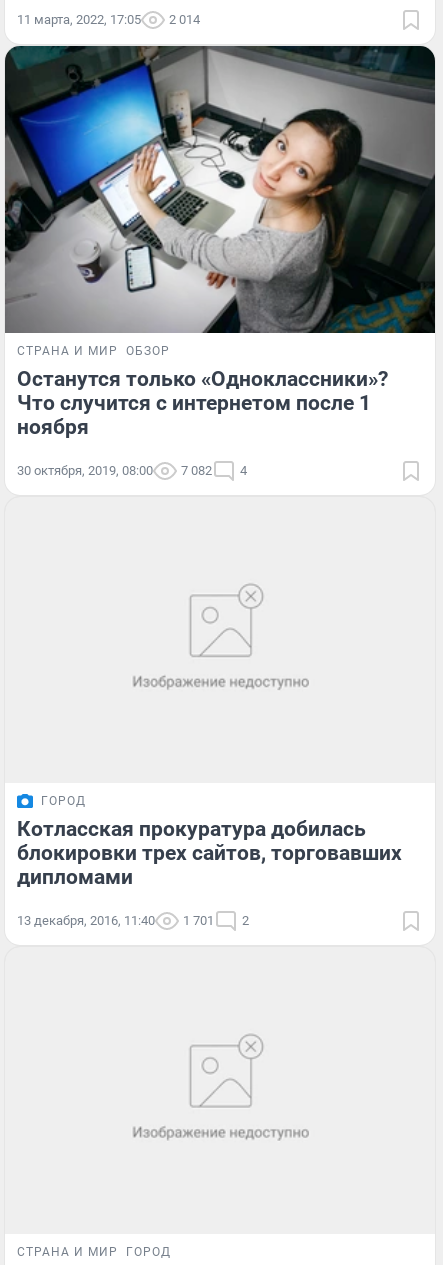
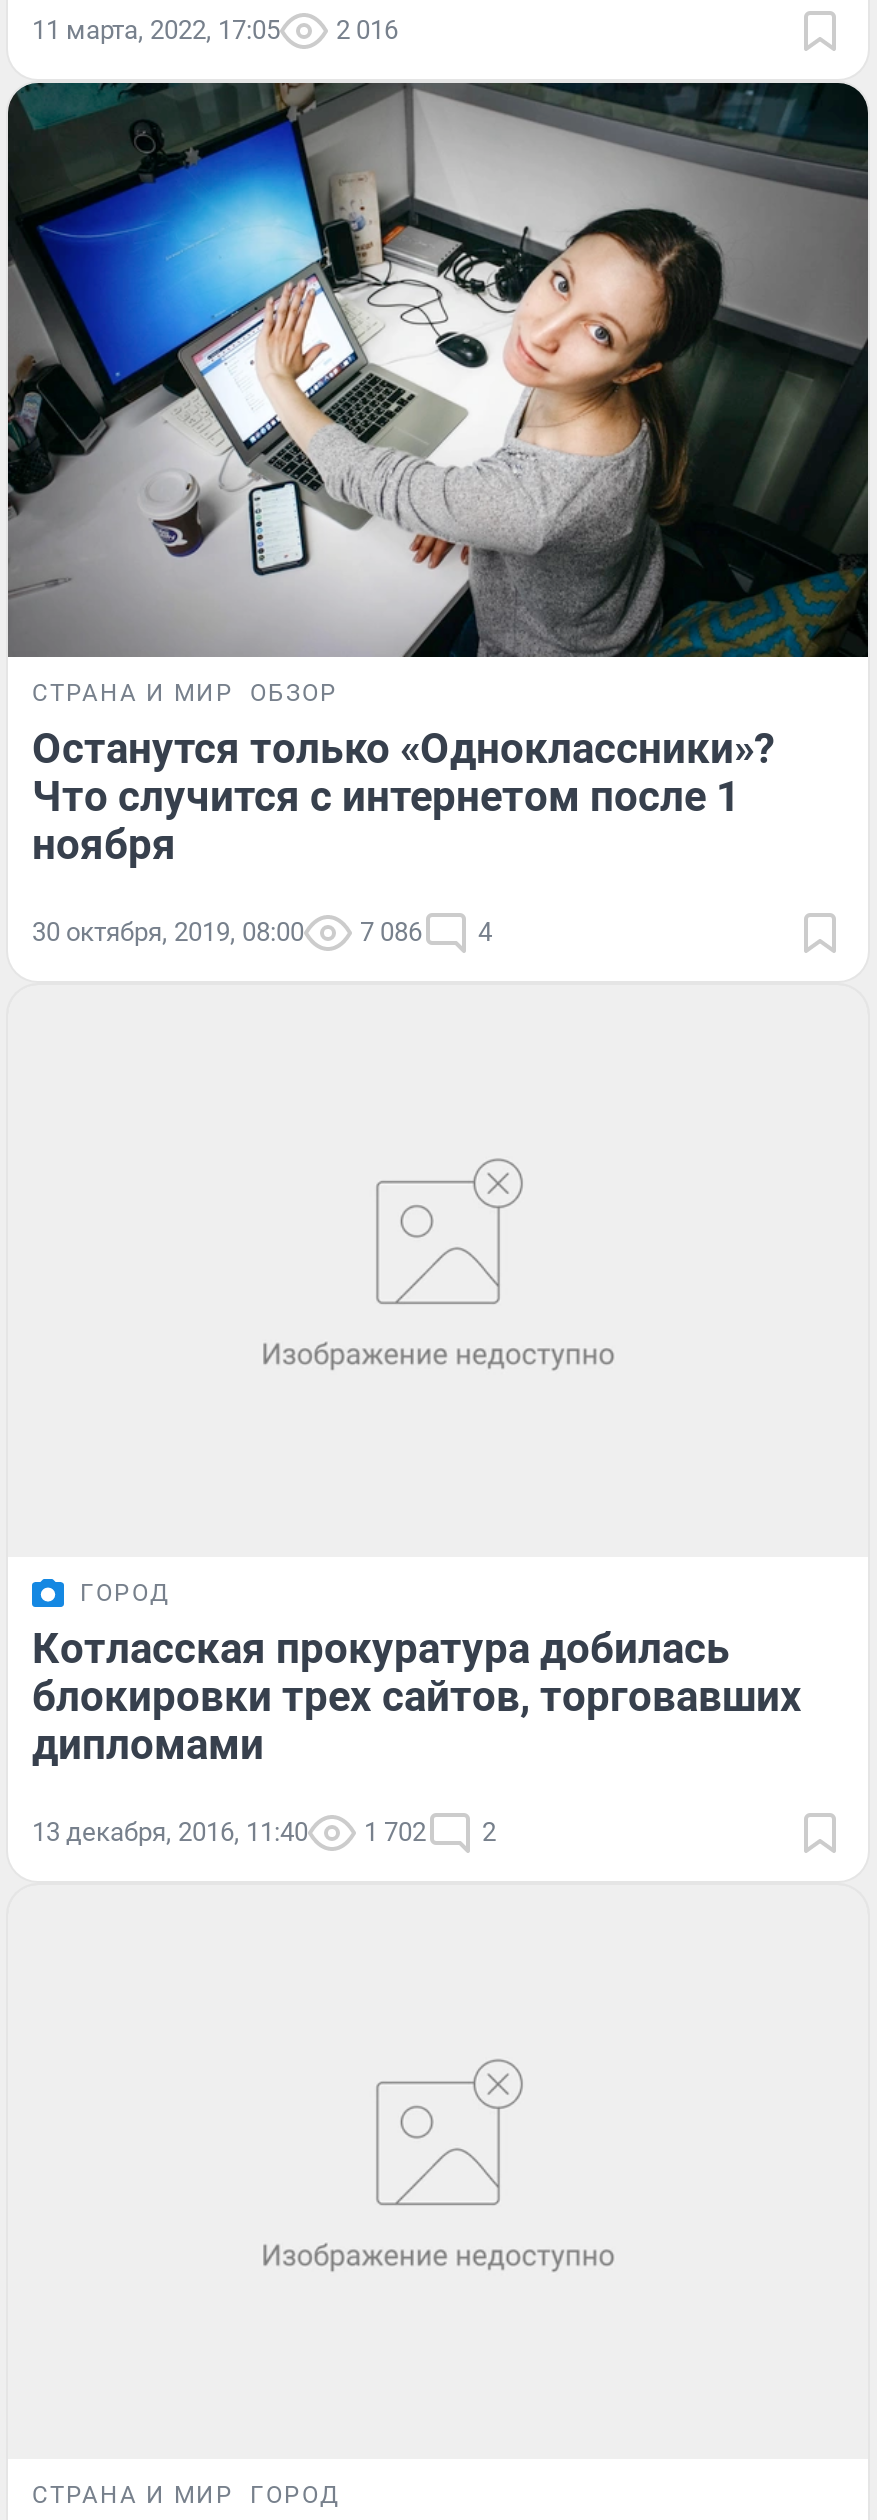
- 11 марта, 2022, 17:05 2 014
+ 11 марта, 2022, 17:05 2 016

- 30 октября, 2019, 08:00 7 082 4
+ 30 октября, 2019, 08:00 7 086 4

- 13 декабря, 2016, 11:40 1 701 2
+ 13 декабря, 2016, 11:40 1 702 2
